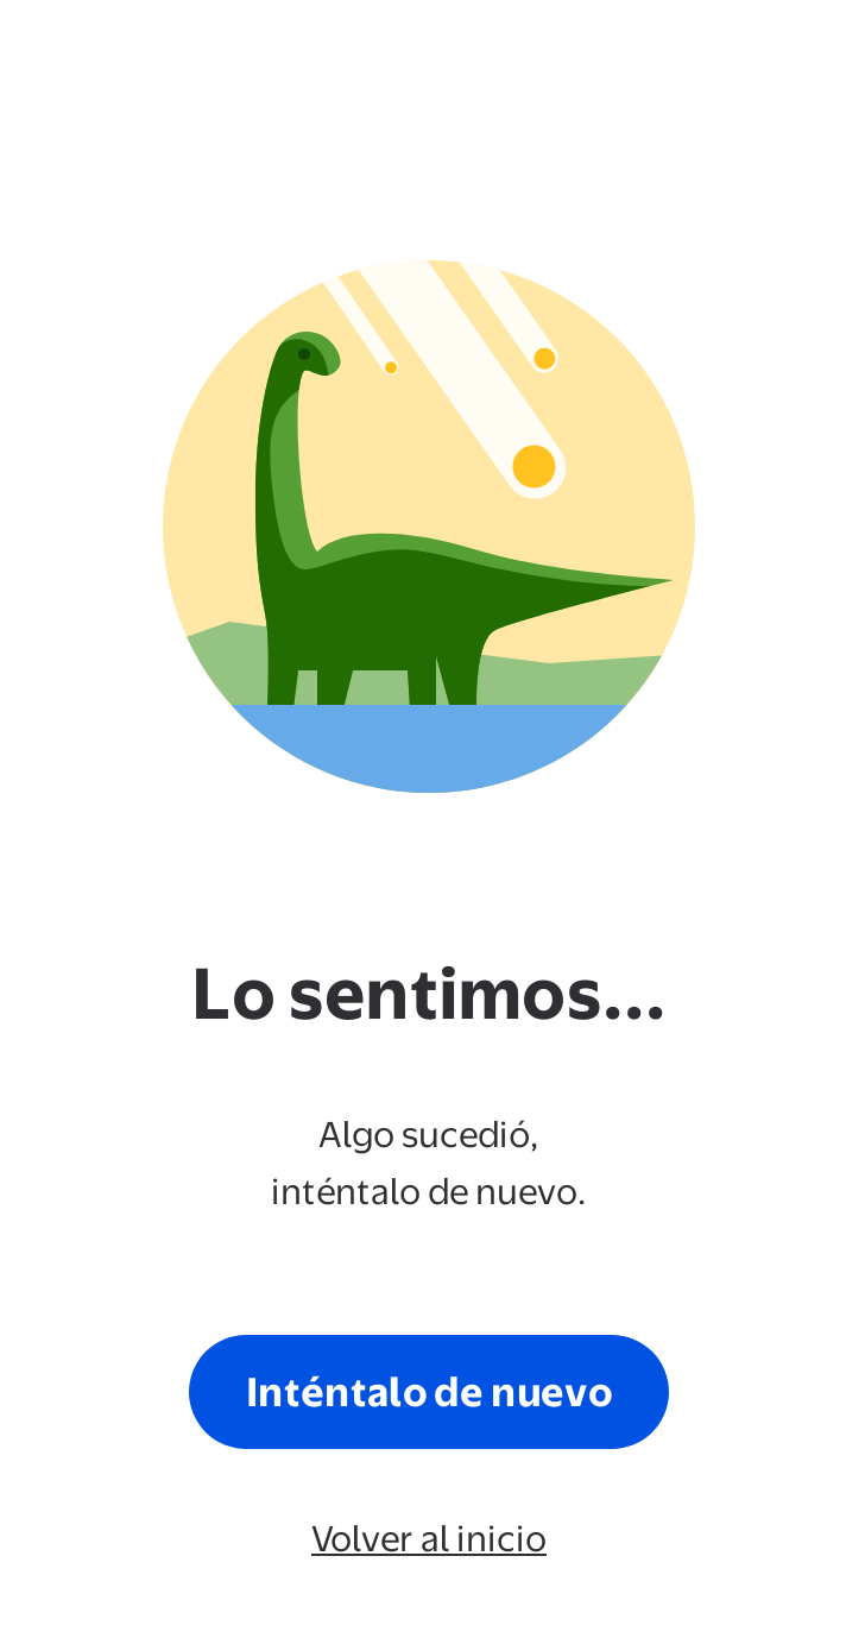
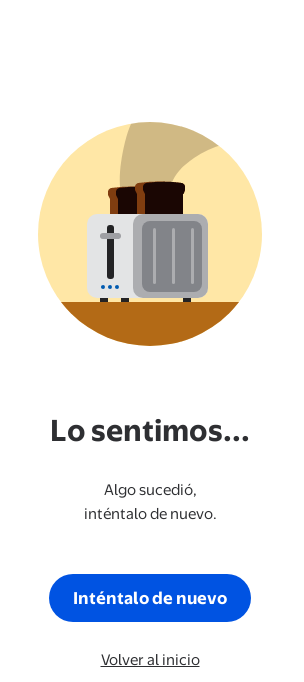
- [image]
+ [image]
